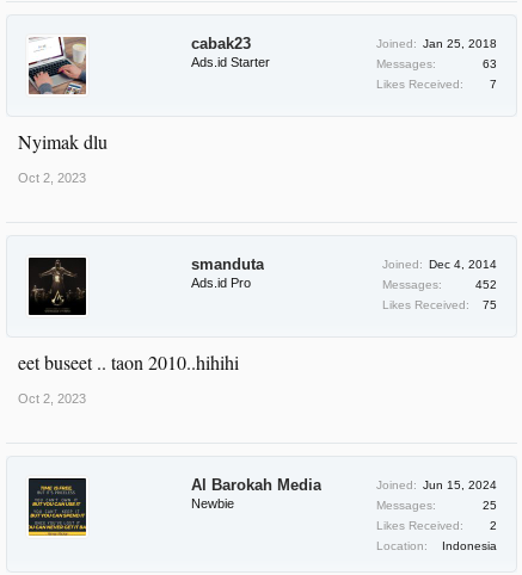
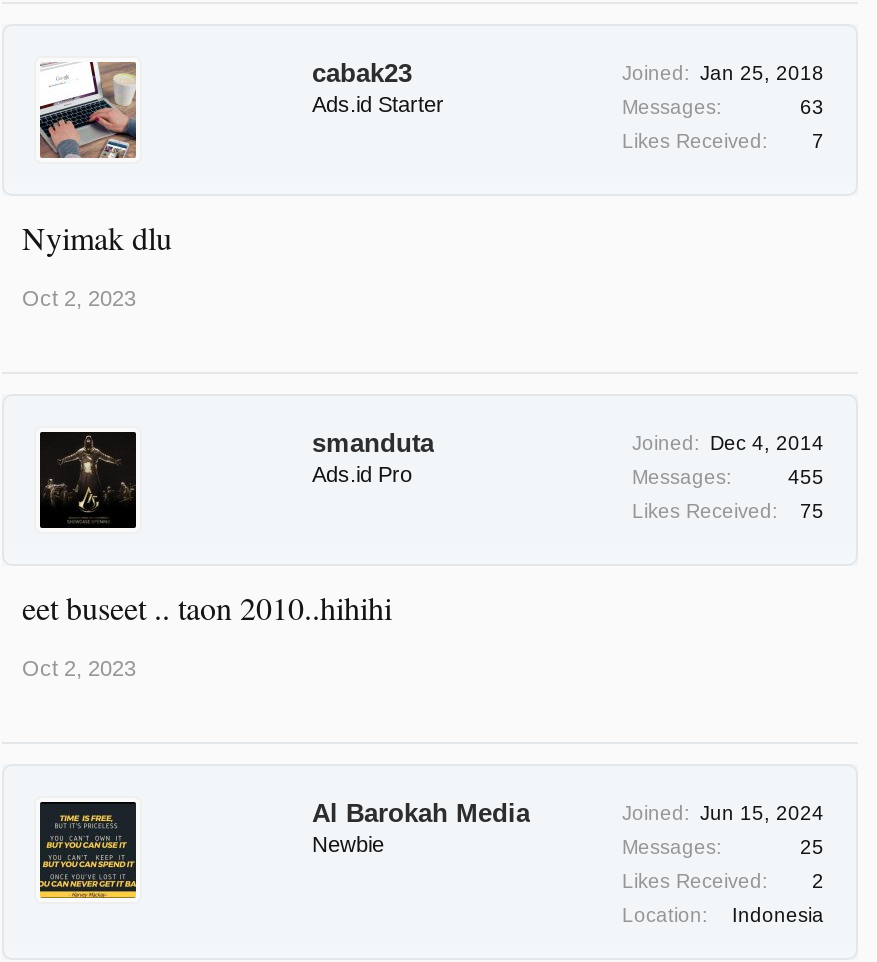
- 452
+ 455
